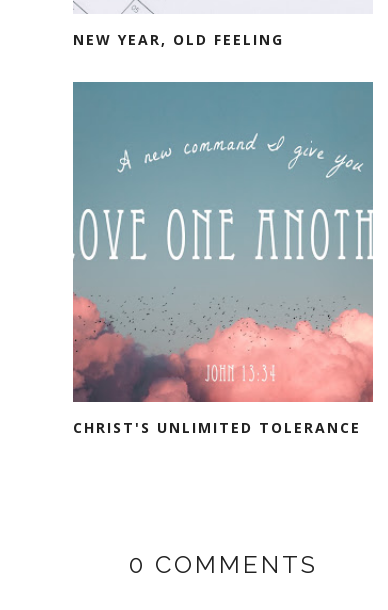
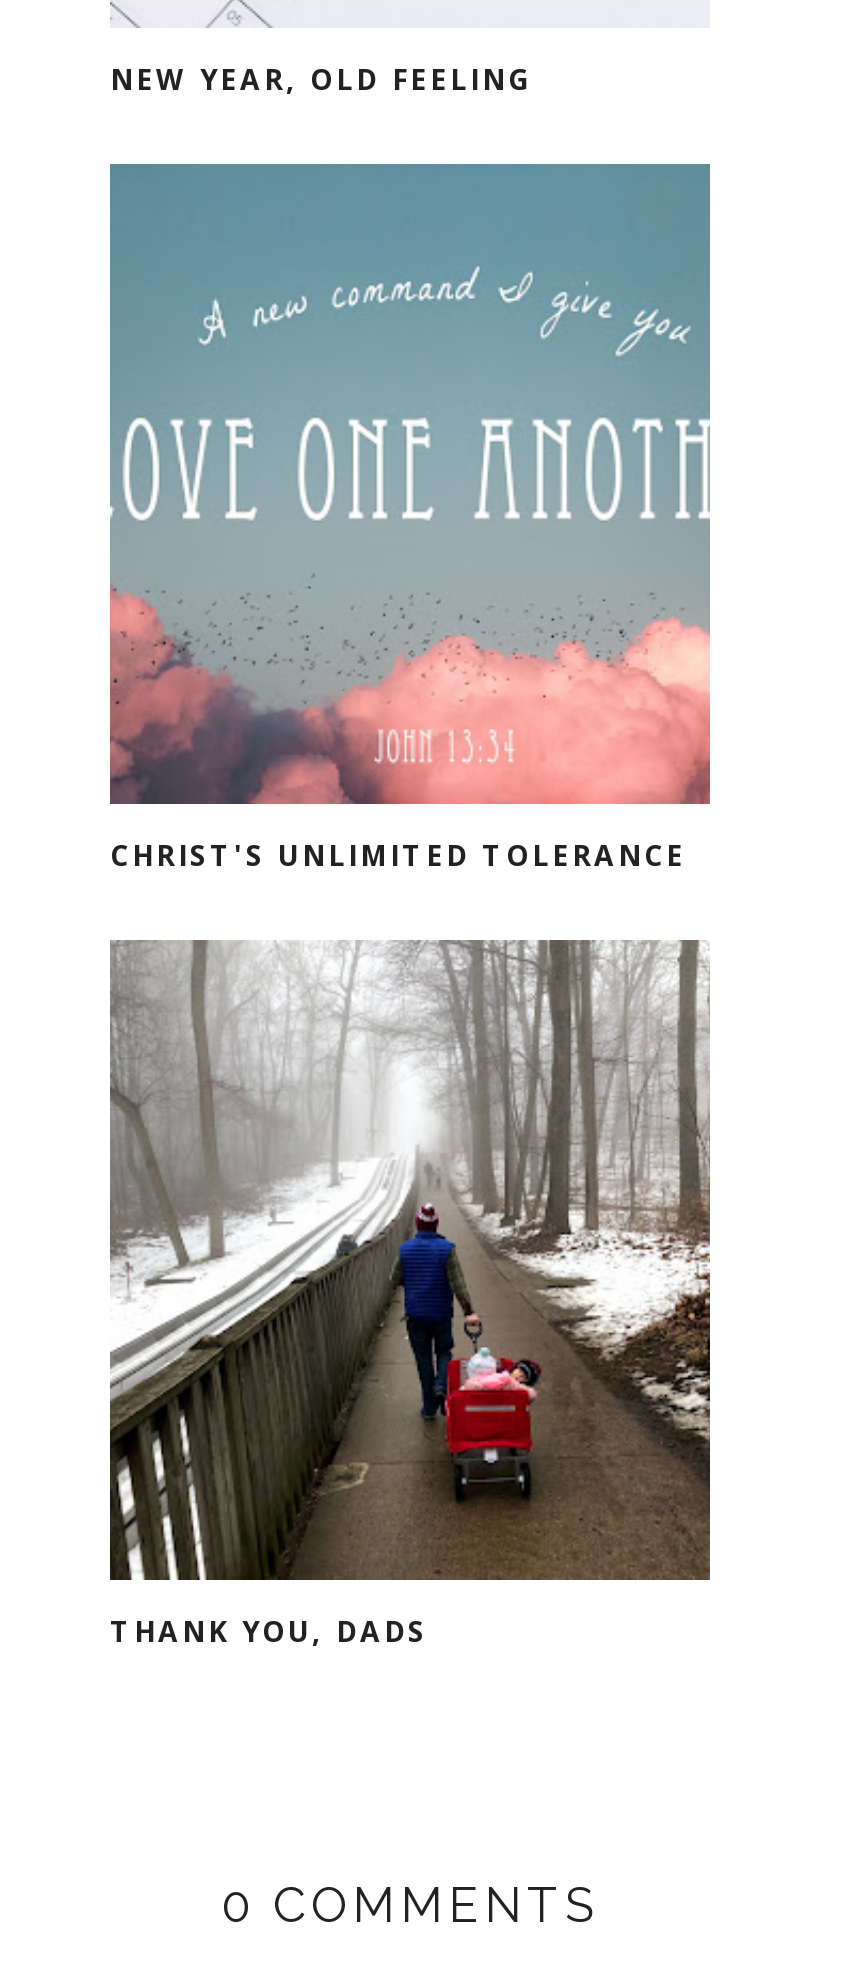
+ [image]
+ THANK YOU, DADS
